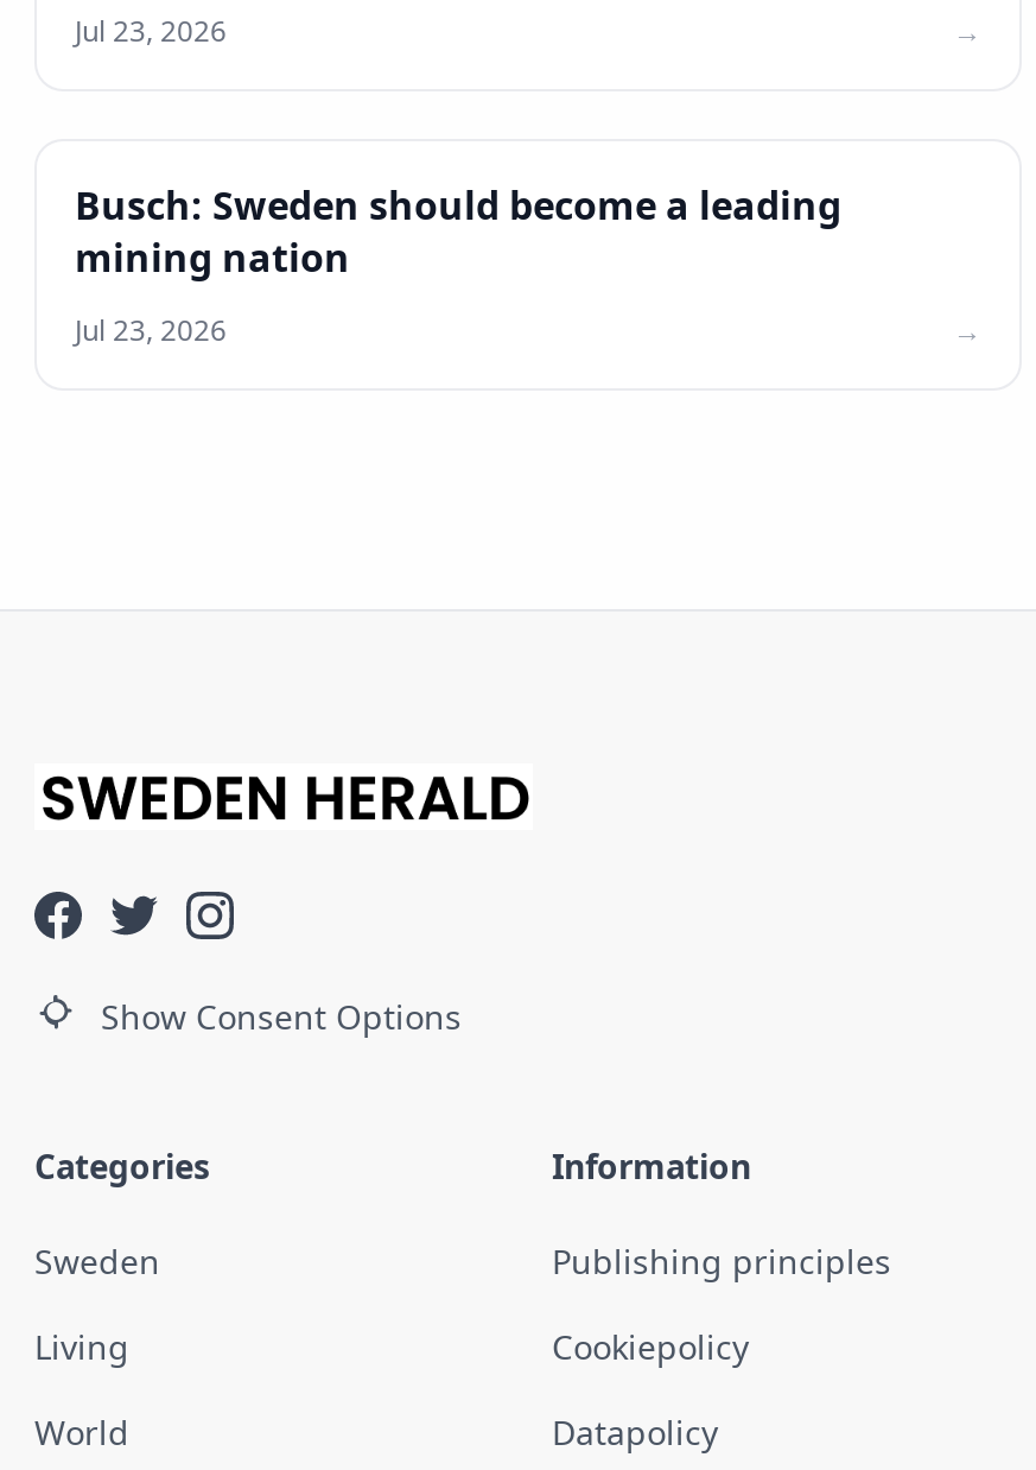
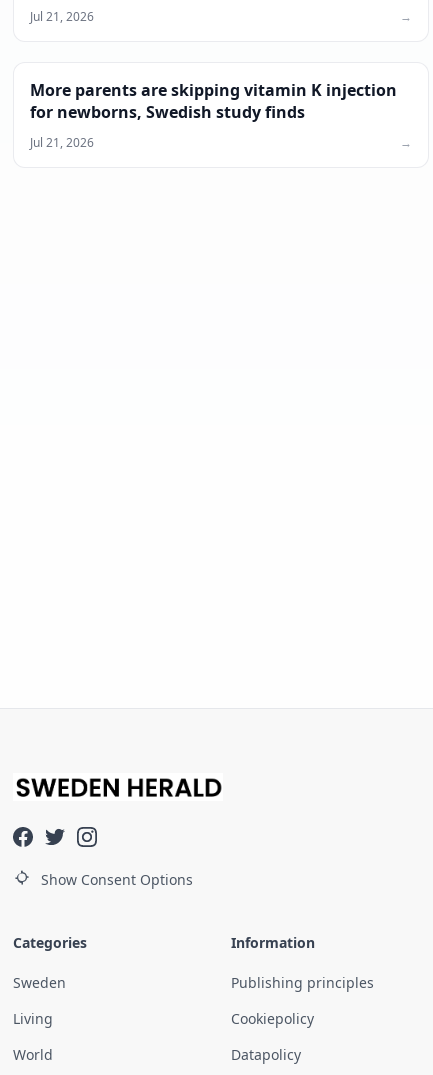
- Jul 23, 2026
+ Jul 21, 2026

- Busch: Sweden should become a leading
- mining nation
+ More parents are skipping vitamin K injection
+ for newborns, Swedish study finds

- Jul 23, 2026
+ Jul 21, 2026
